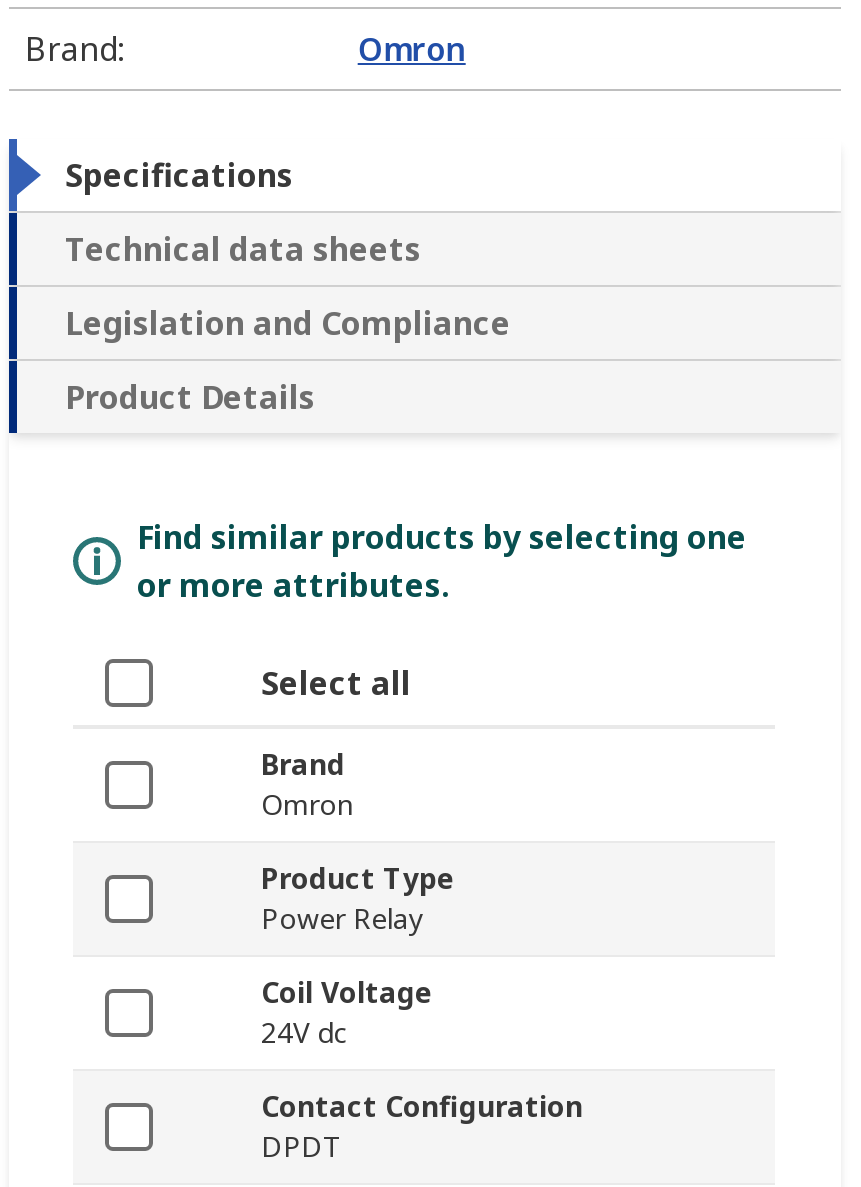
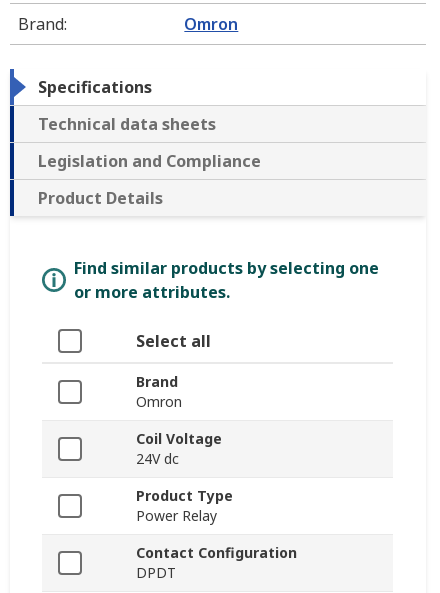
moved down: Product Type | Power Relay

moved up: Coil Voltage | 24V dc
